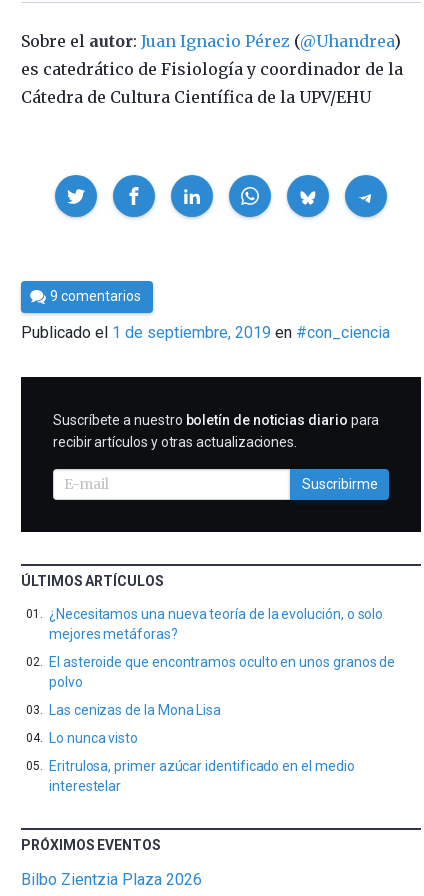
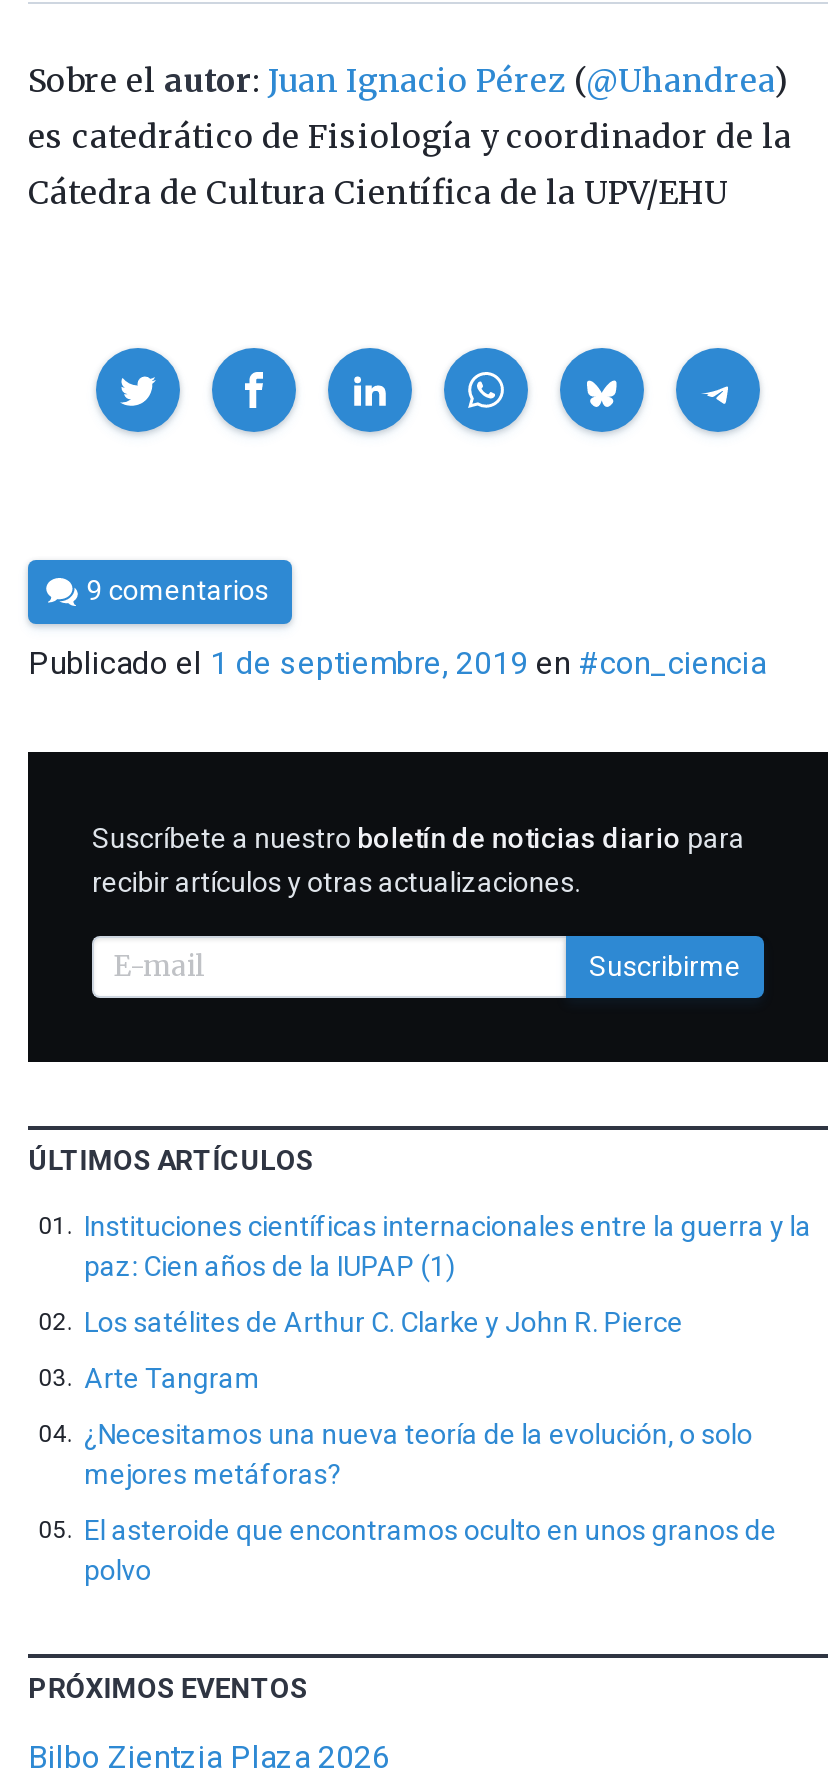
+ Instituciones científicas internacionales entre la guerra y la
+ paz: Cien años de la IUPAP (1)
+ Los satélites de Arthur C. Clarke y John R. Pierce
+ Arte Tangram

moved down: ¿Necesitamos una nueva teoría de la evolución, o solo | mejores metáforas? | El asteroide que encontramos oculto en unos granos de | polvo

- Las cenizas de la Mona Lisa
- Lo nunca visto
- Eritrulosa, primer azúcar identificado en el medio
- interestelar
